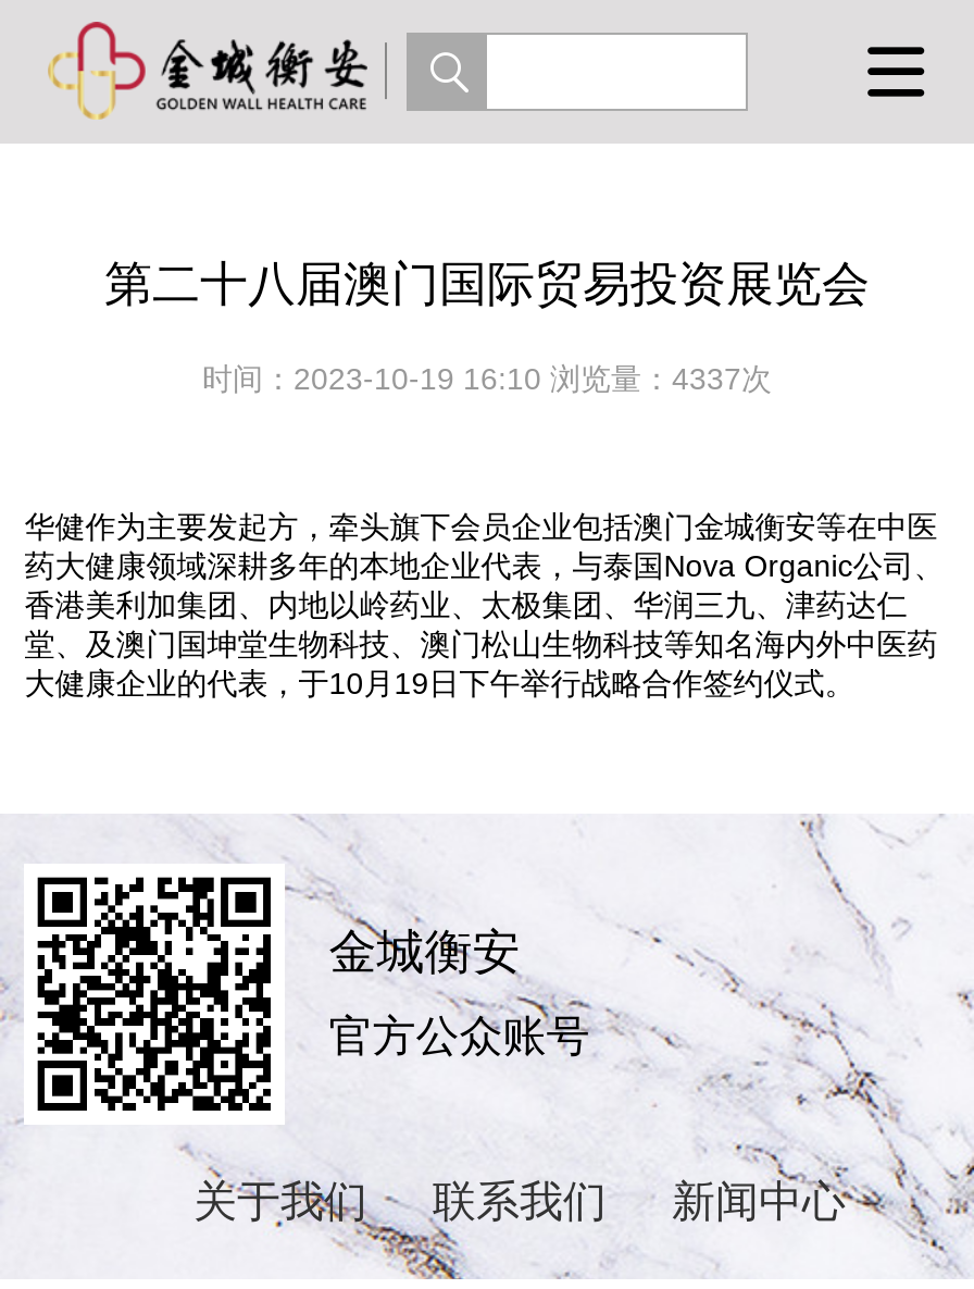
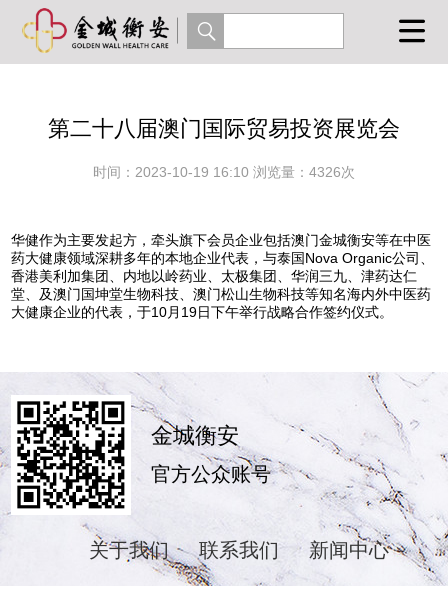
- 时间：2023-10-19 16:10 浏览量：4337次
+ 时间：2023-10-19 16:10 浏览量：4326次
